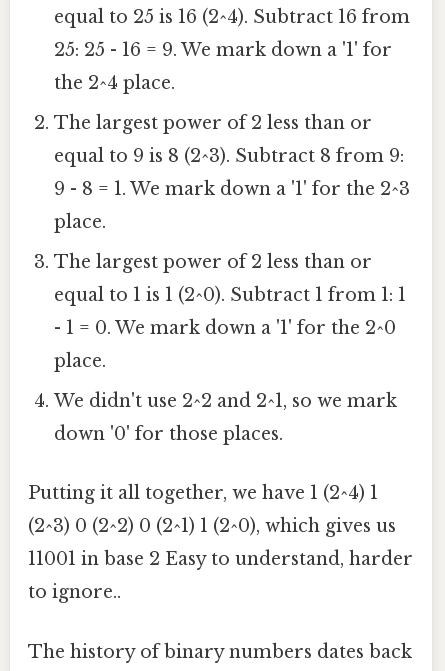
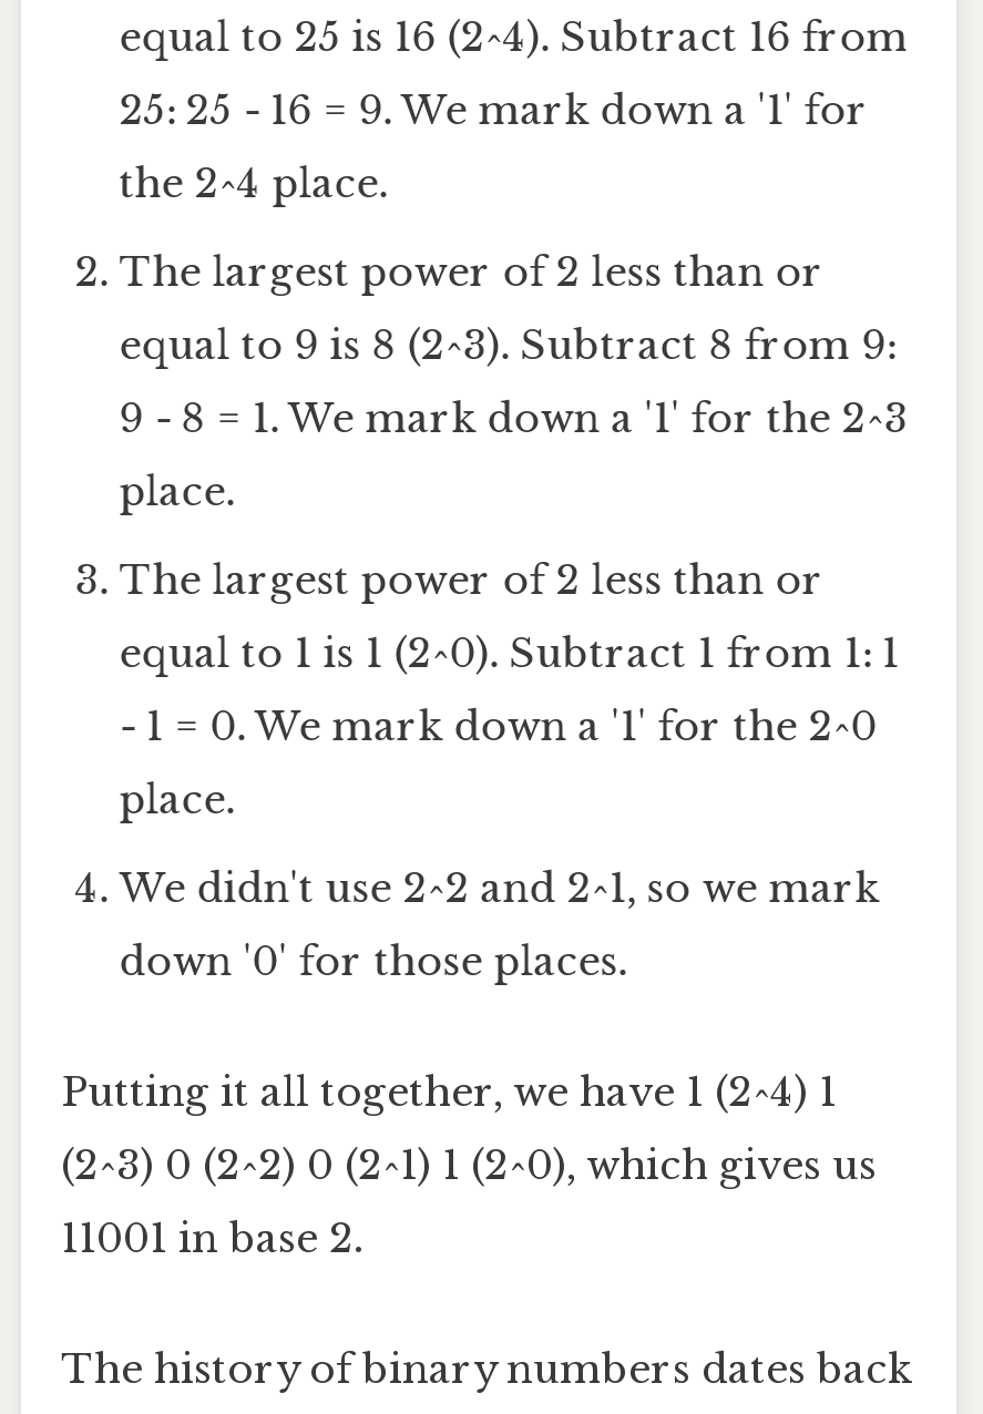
- 11001 in base 2 Easy to understand, harder
- to ignore..
+ 11001 in base 2.
